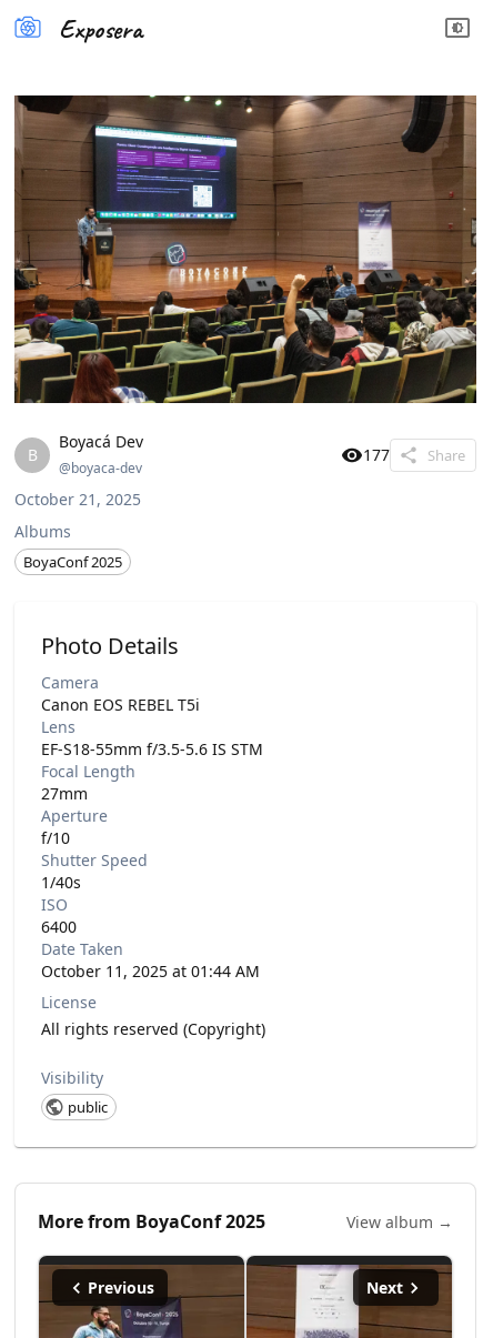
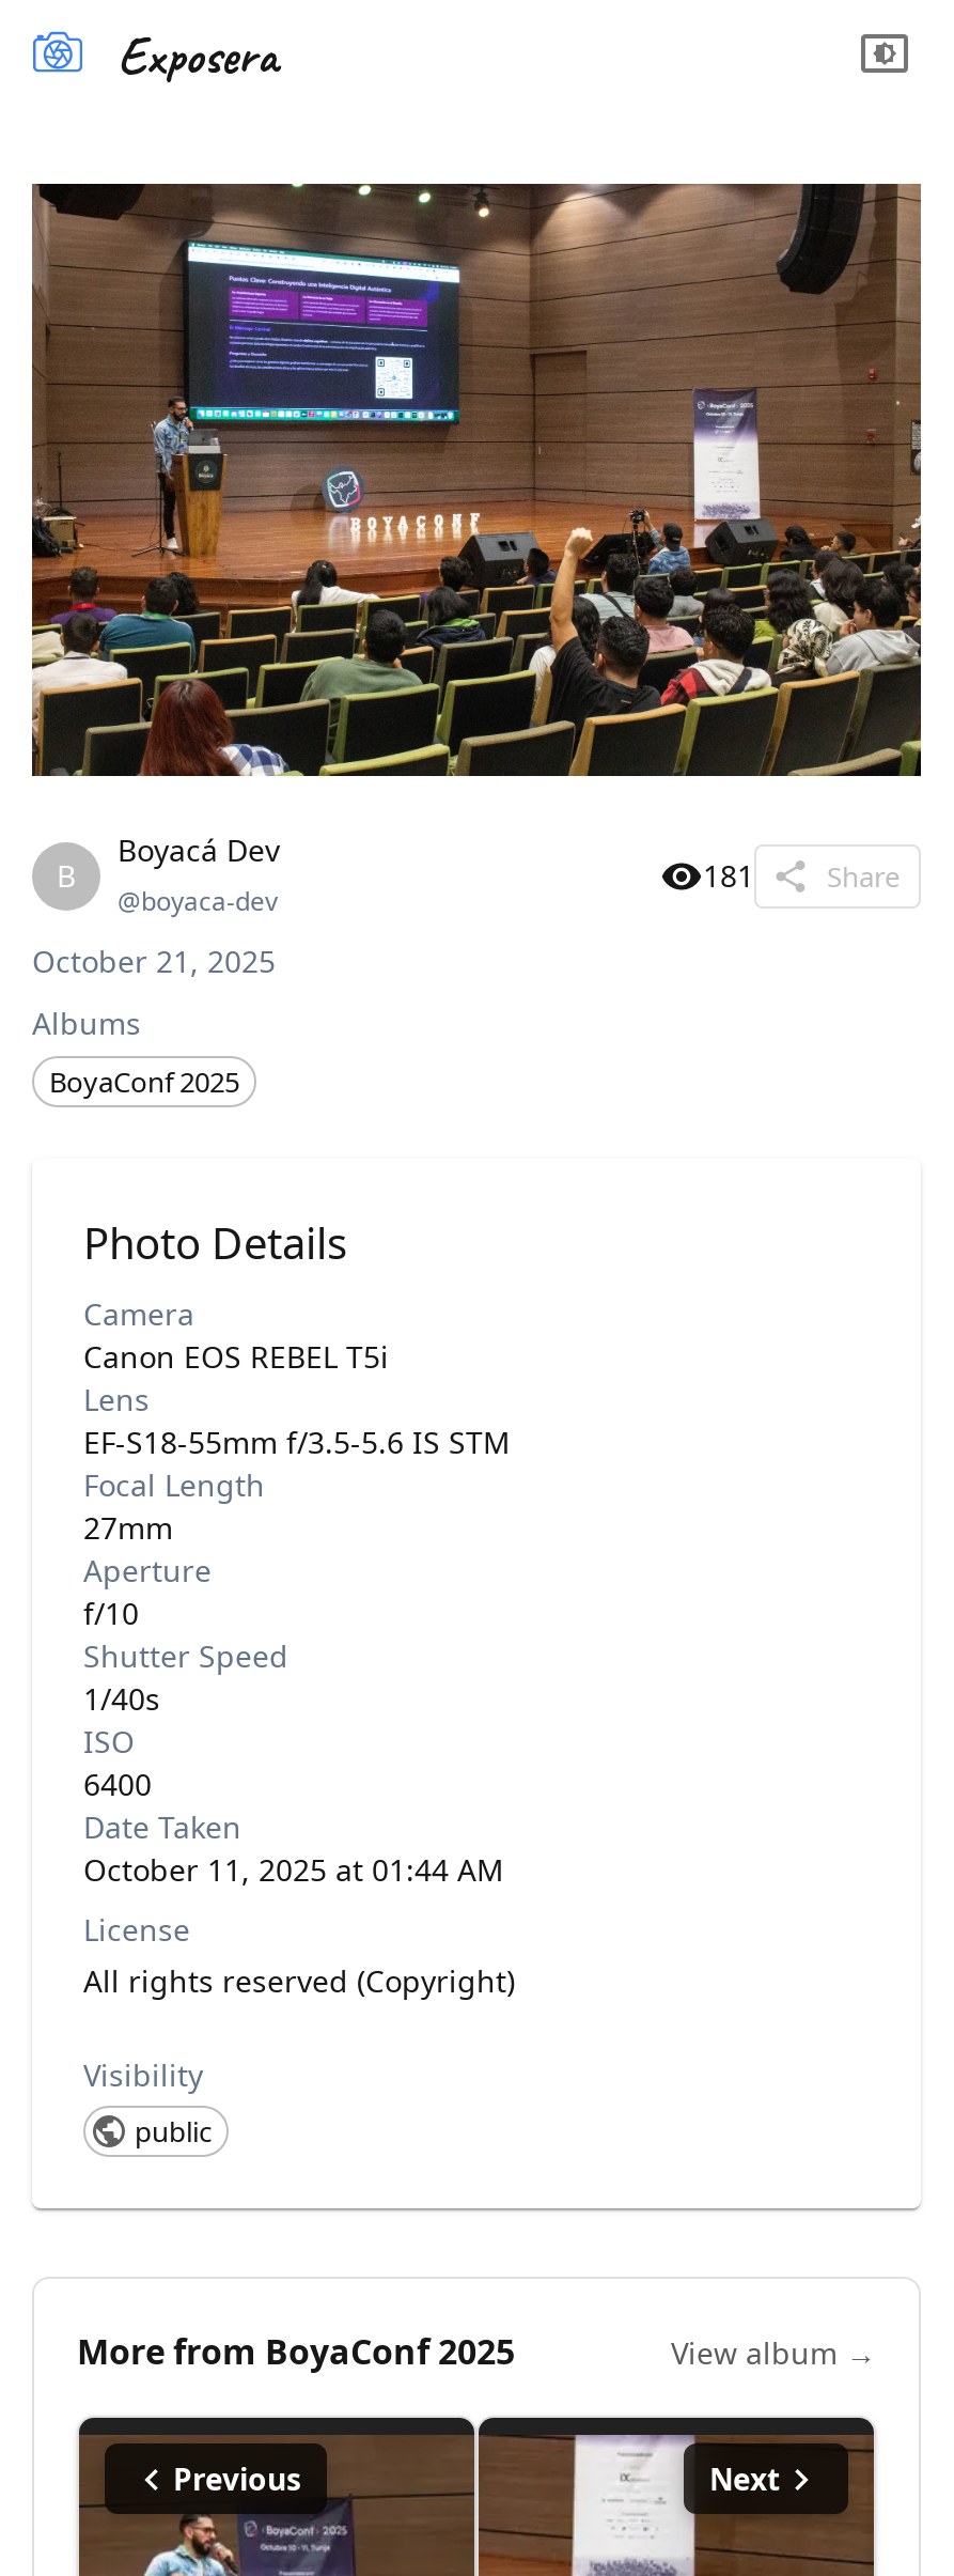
- 177 Share
+ 181 Share
